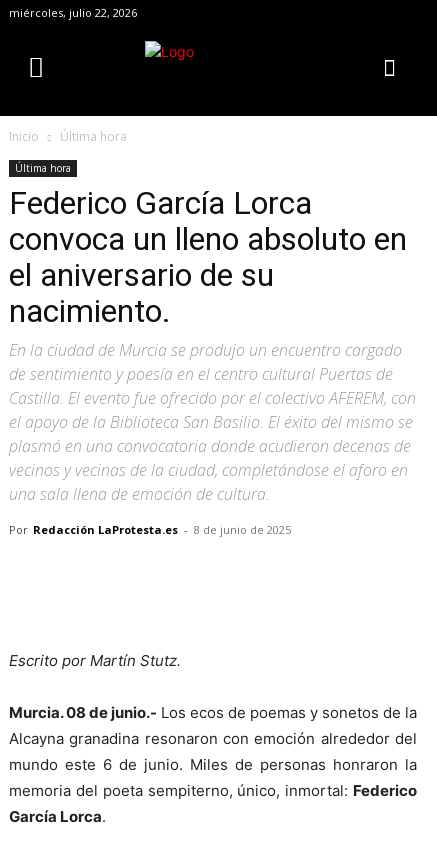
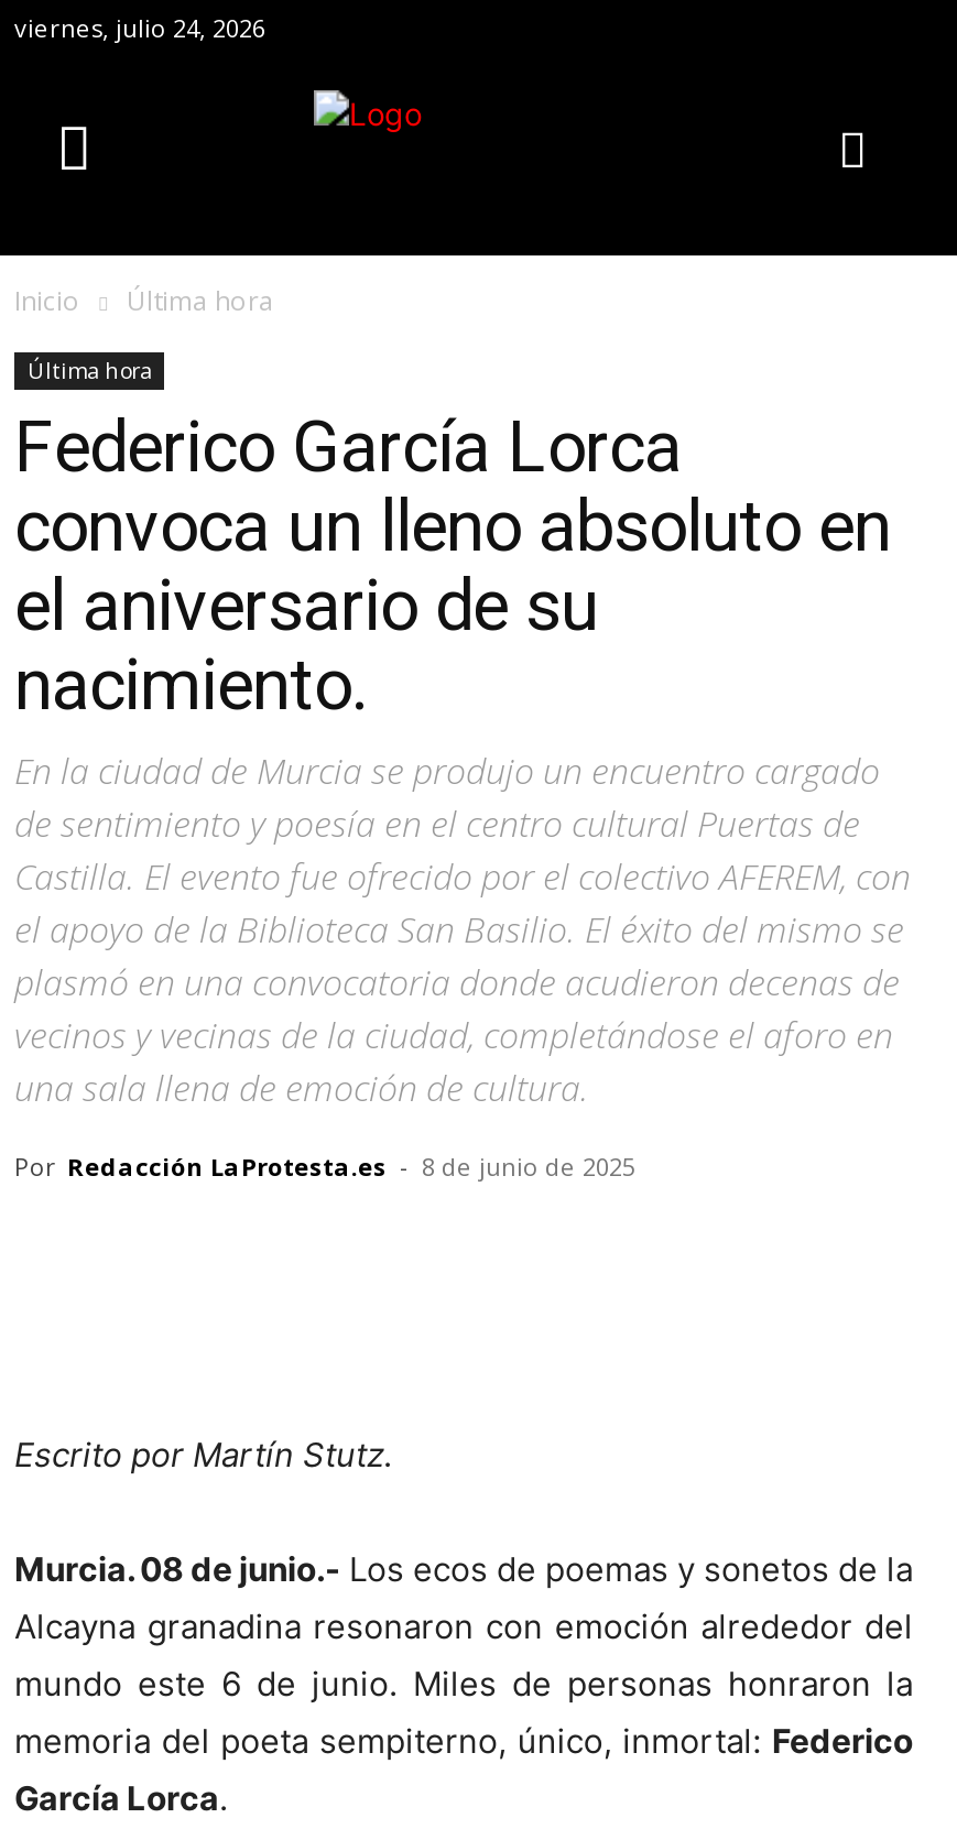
- miércoles, julio 22, 2026
+ viernes, julio 24, 2026
